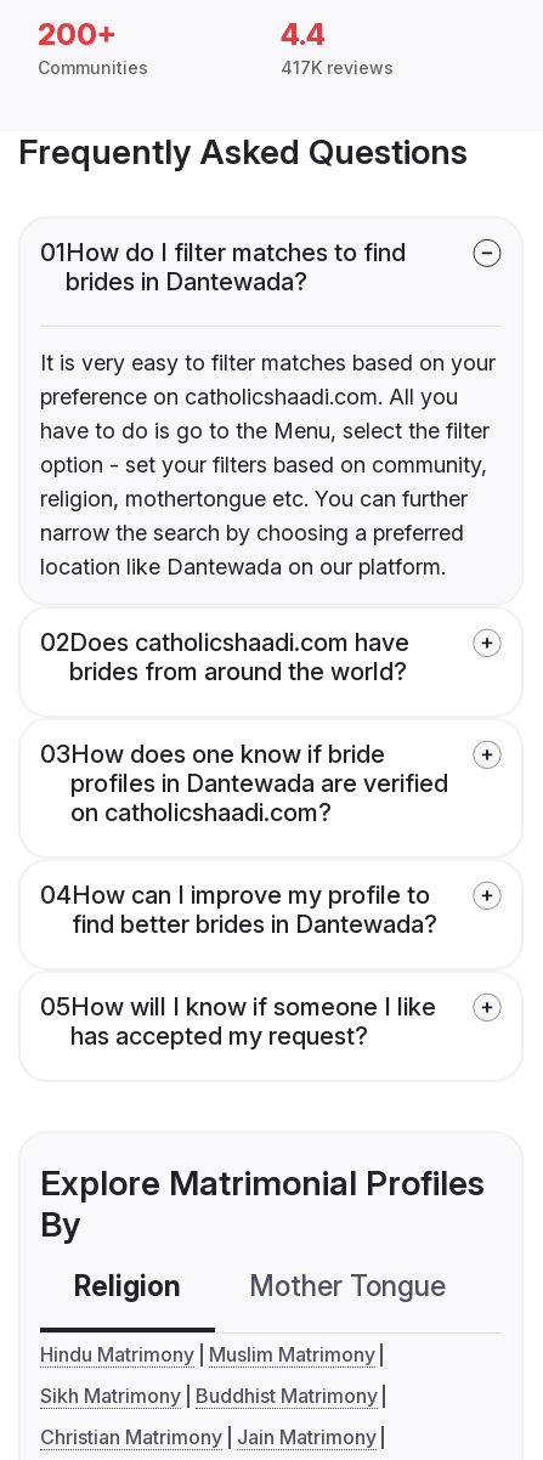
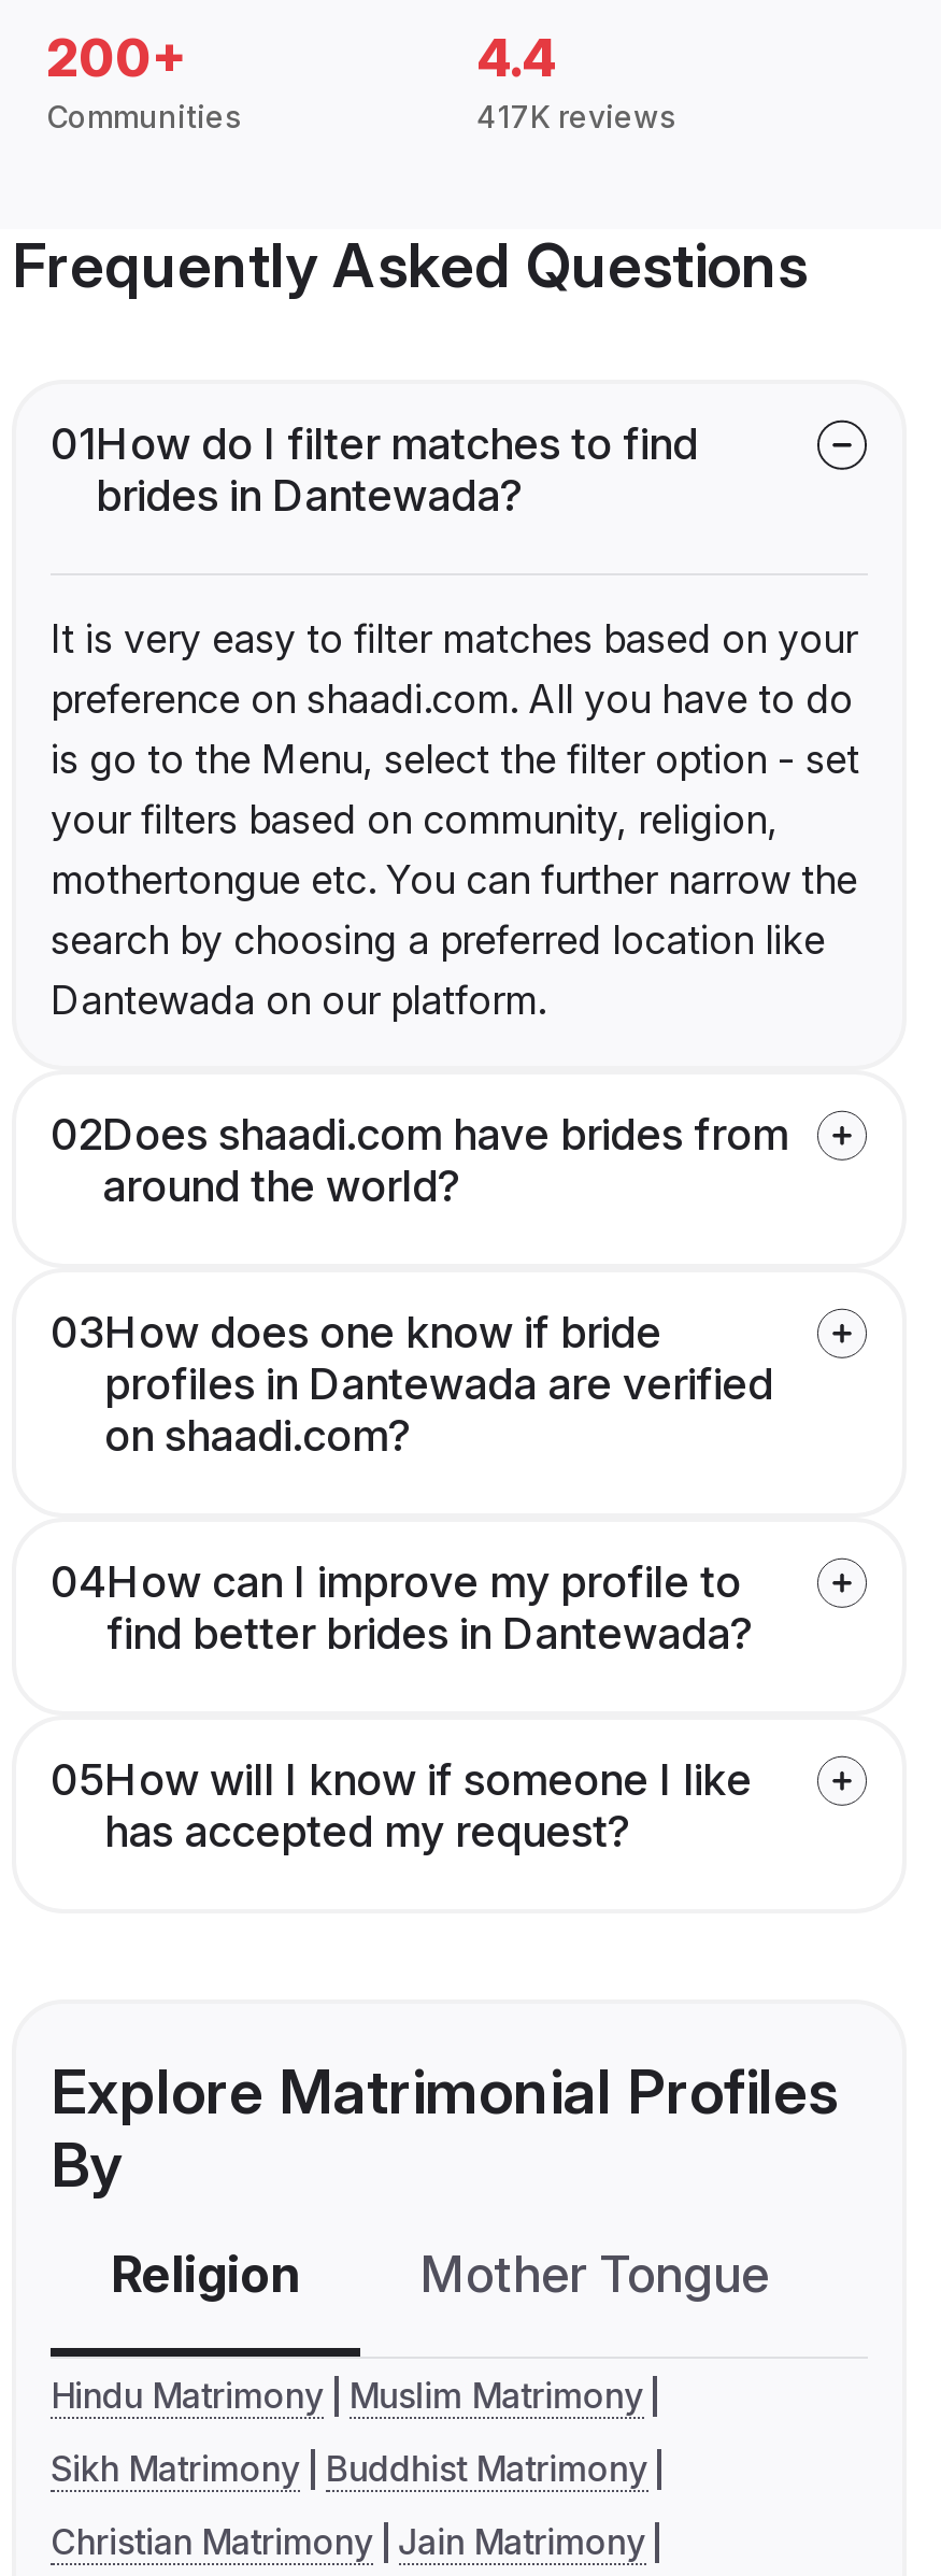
- preference on catholicshaadi.com. All you
- have to do is go to the Menu, select the filter
- option - set your filters based on community,
- religion, mothertongue etc. You can further
- narrow the search by choosing a preferred
- location like Dantewada on our platform.
+ preference on shaadi.com. All you have to do
+ is go to the Menu, select the filter option - set
+ your filters based on community, religion,
+ mothertongue etc. You can further narrow the
+ search by choosing a preferred location like
+ Dantewada on our platform.

- 02Does catholicshaadi.com have
- brides from around the world?
+ 02Does shaadi.com have brides from
+ around the world?

- on catholicshaadi.com?
+ on shaadi.com?
